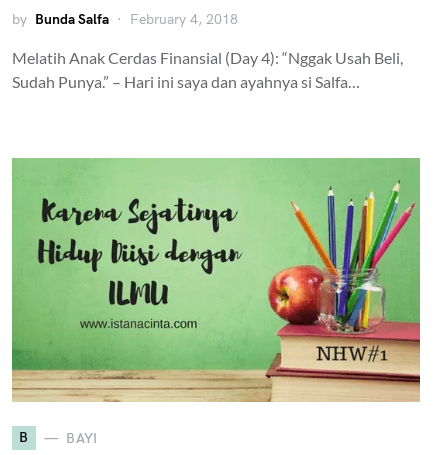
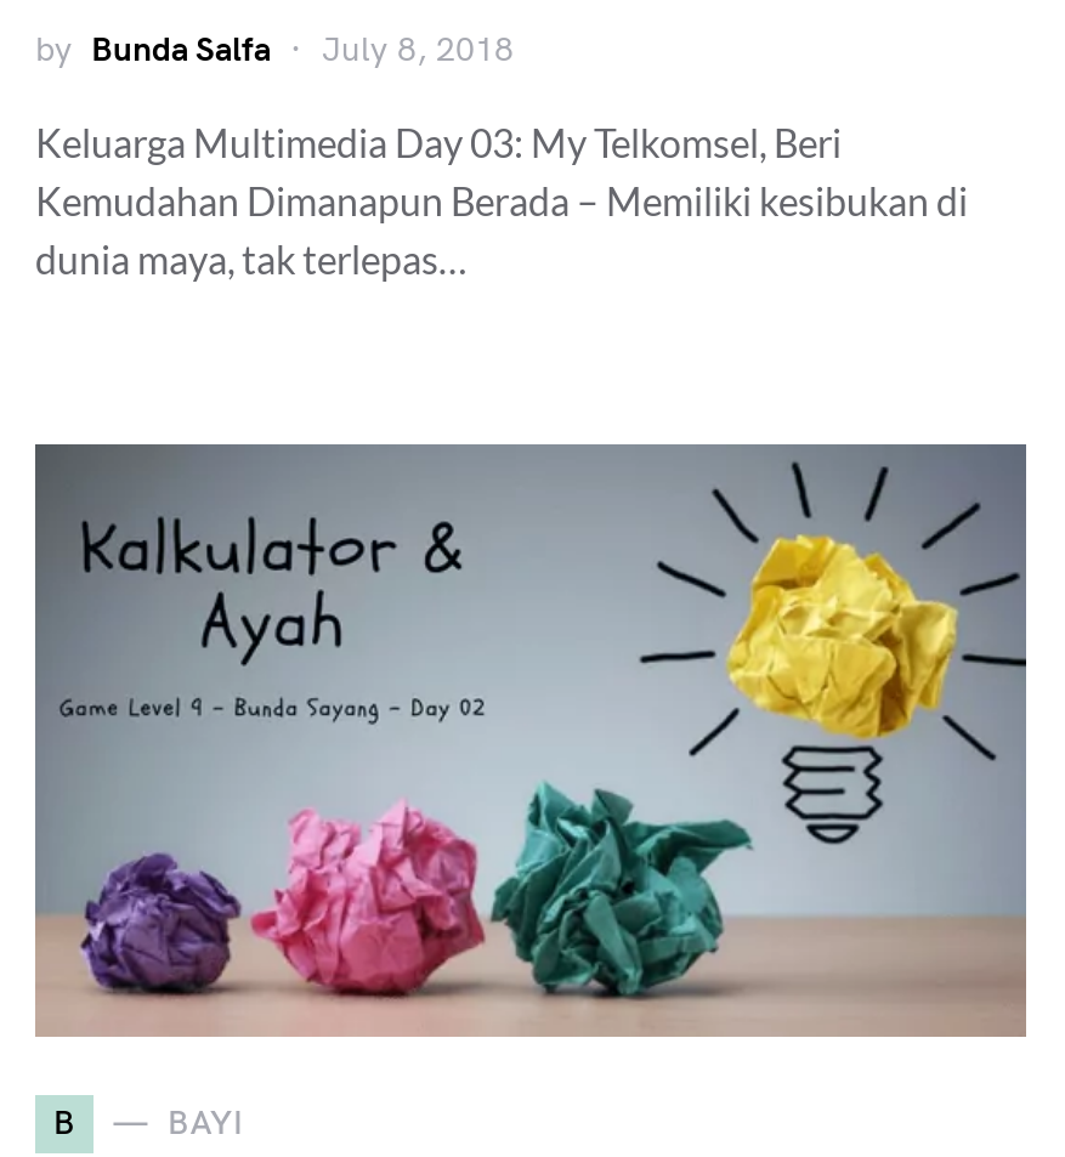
- February 4, 2018
+ July 8, 2018

- Melatih Anak Cerdas Finansial (Day 4): “Nggak Usah Beli,
- Sudah Punya.” – Hari ini saya dan ayahnya si Salfa…
+ Keluarga Multimedia Day 03: My Telkomsel, Beri
+ Kemudahan Dimanapun Berada – Memiliki kesibukan di
+ dunia maya, tak terlepas…

- [image]
+ [image]
